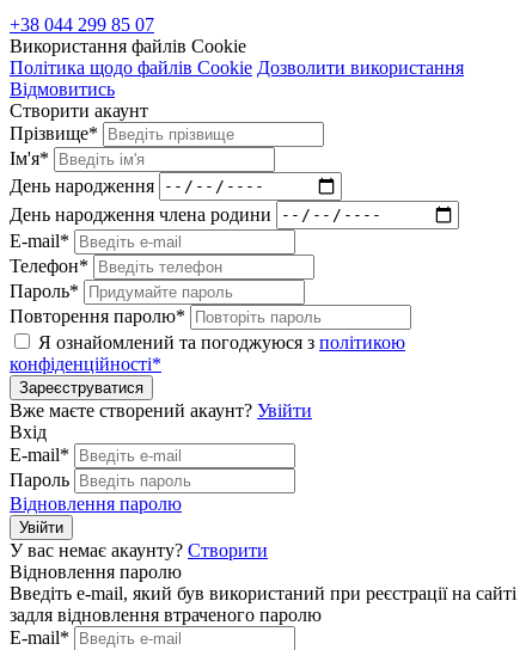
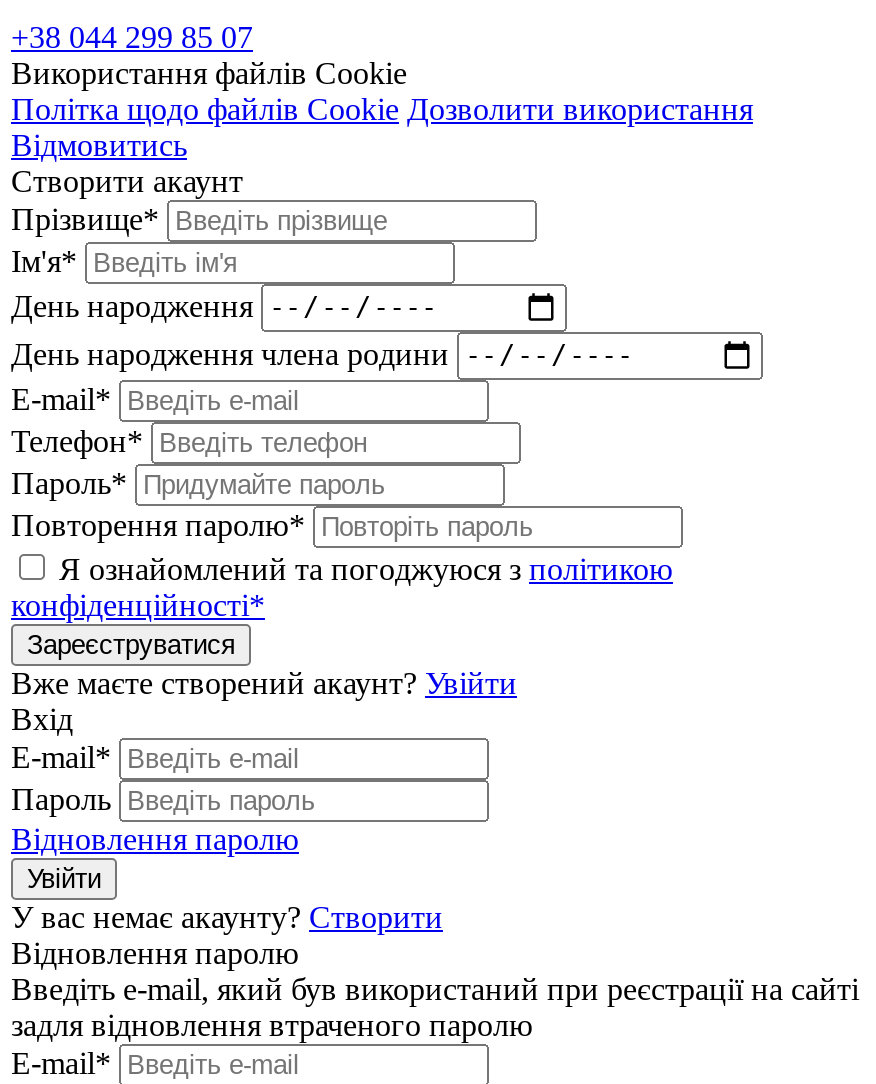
- Політика щодо файлів Cookie Дозволити використання
+ Політка щодо файлів Cookie Дозволити використання
